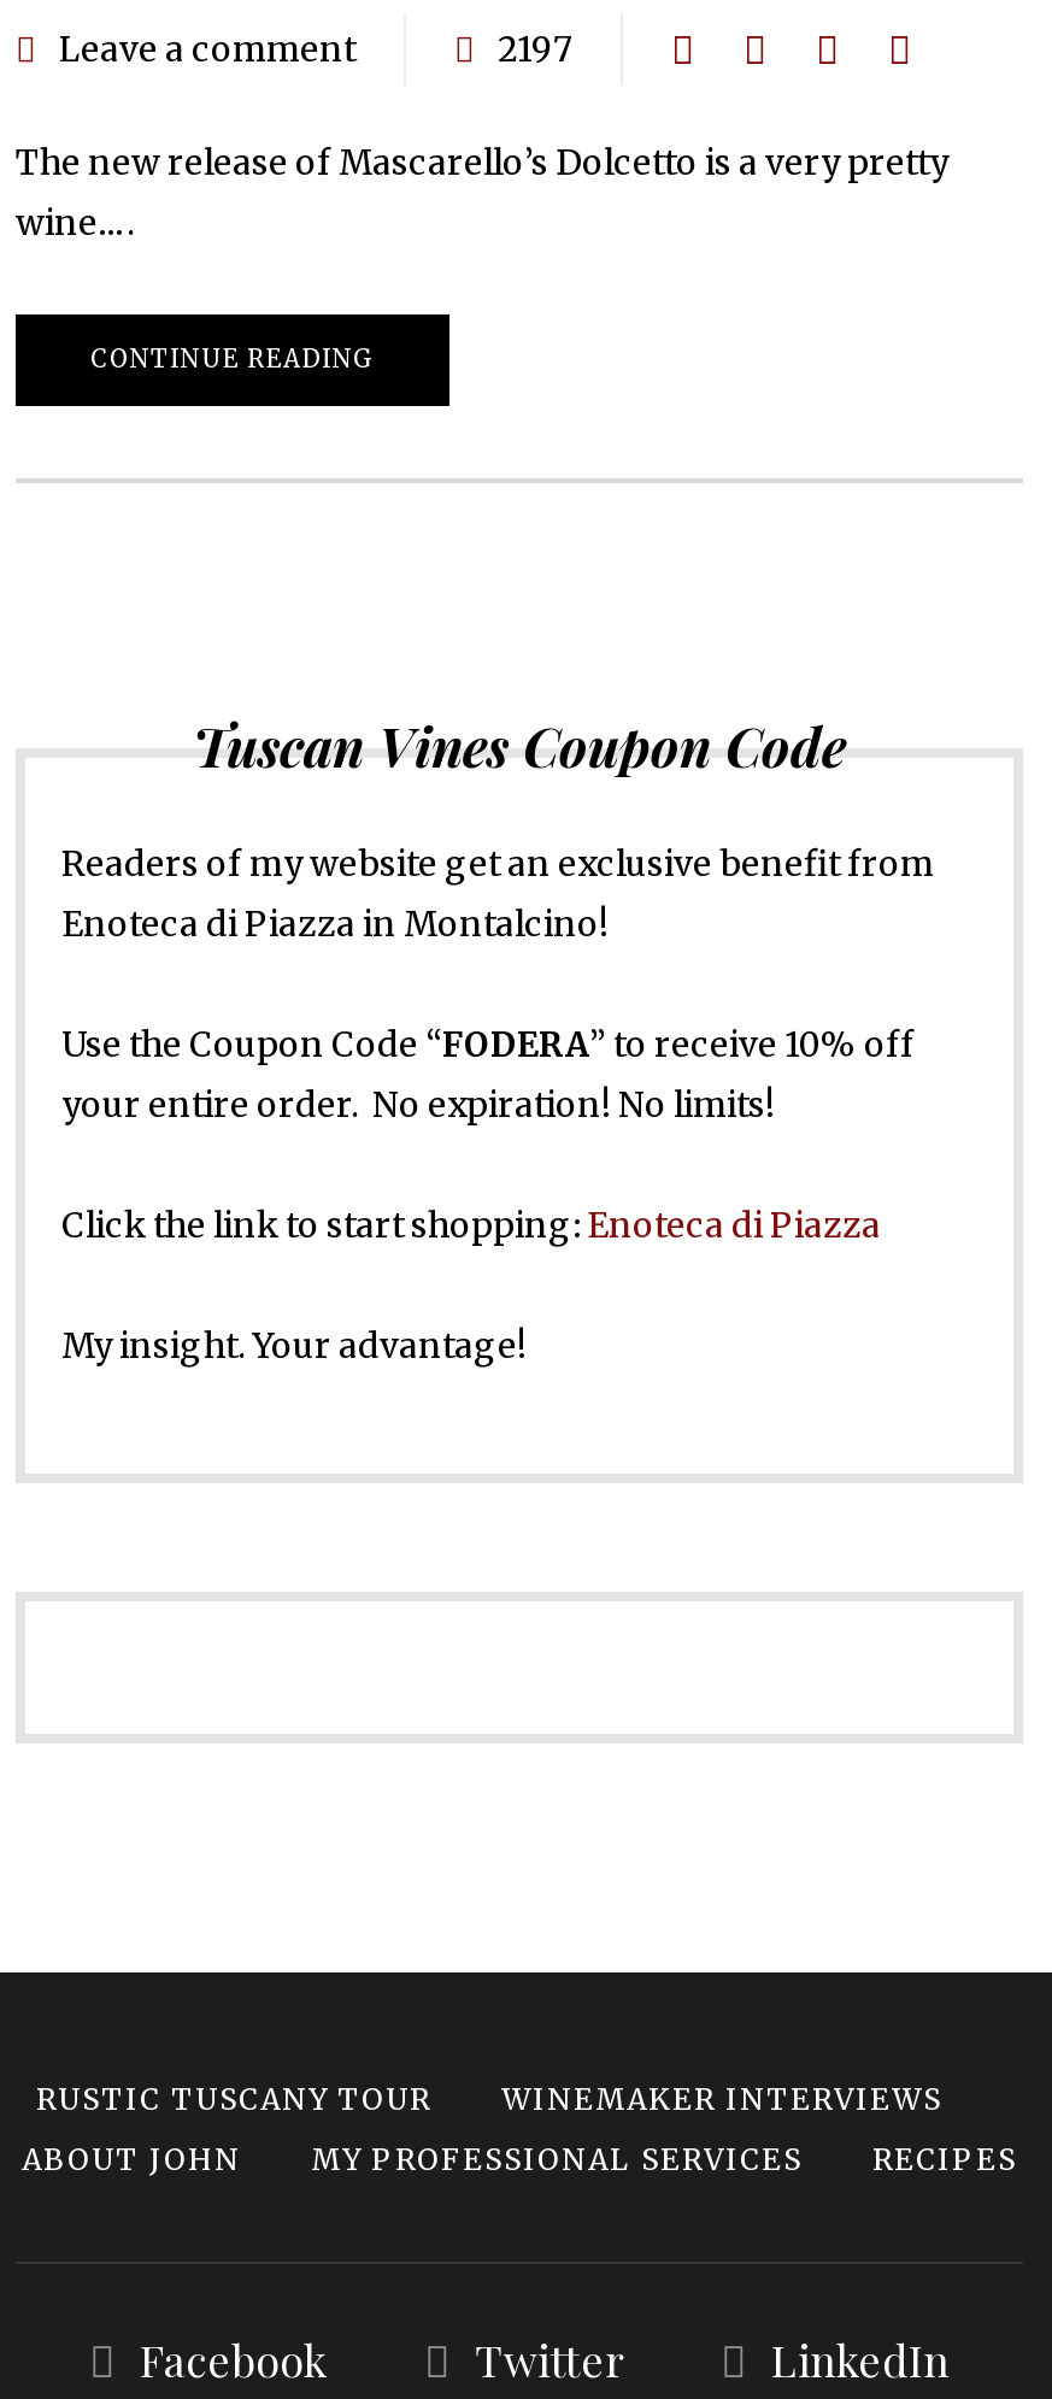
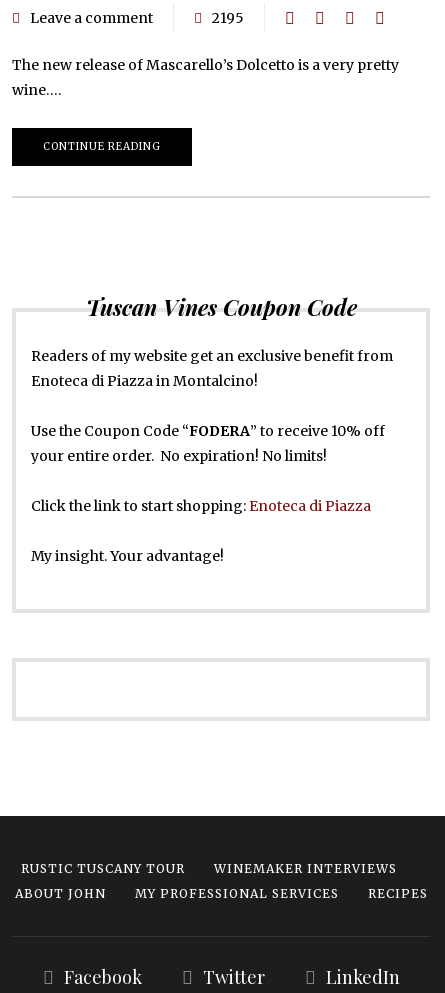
- 2197
+ 2195
